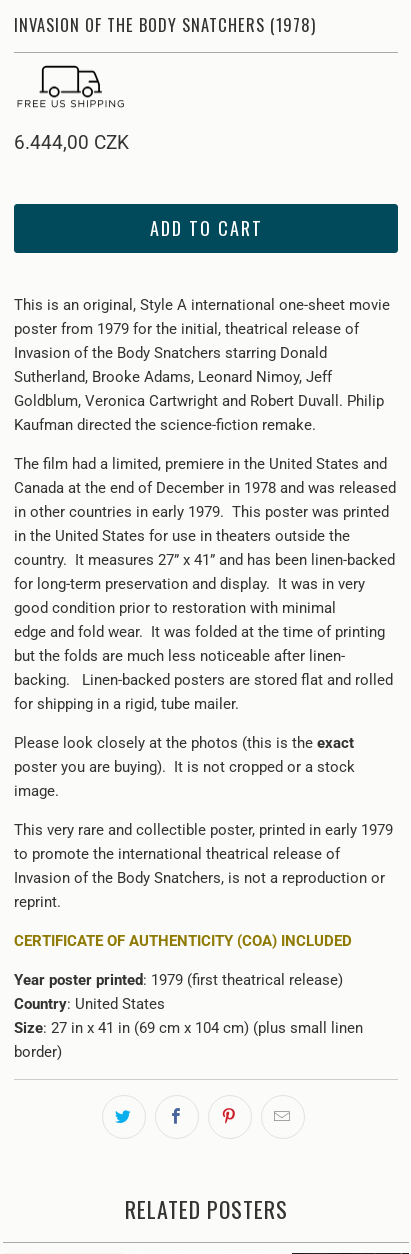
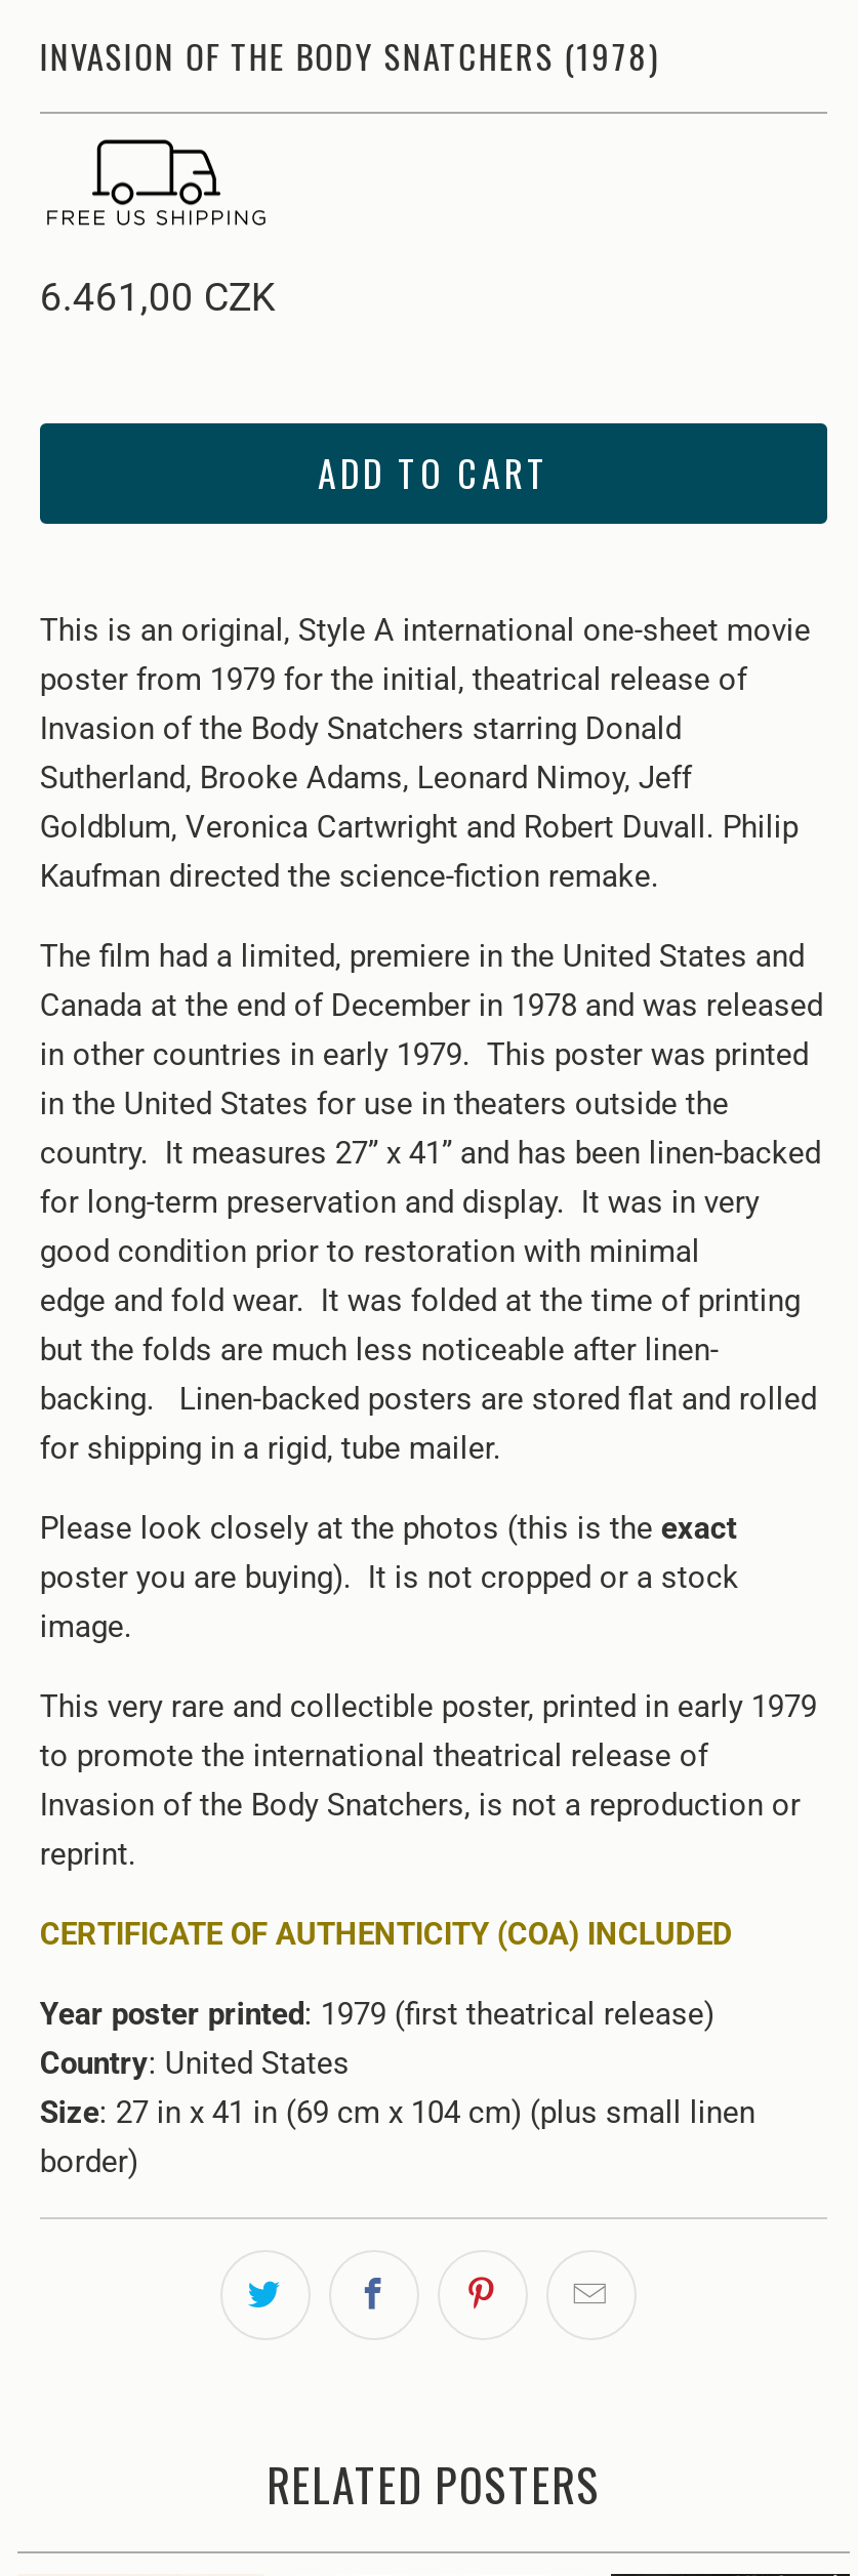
- 6.444,00 CZK
+ 6.461,00 CZK
